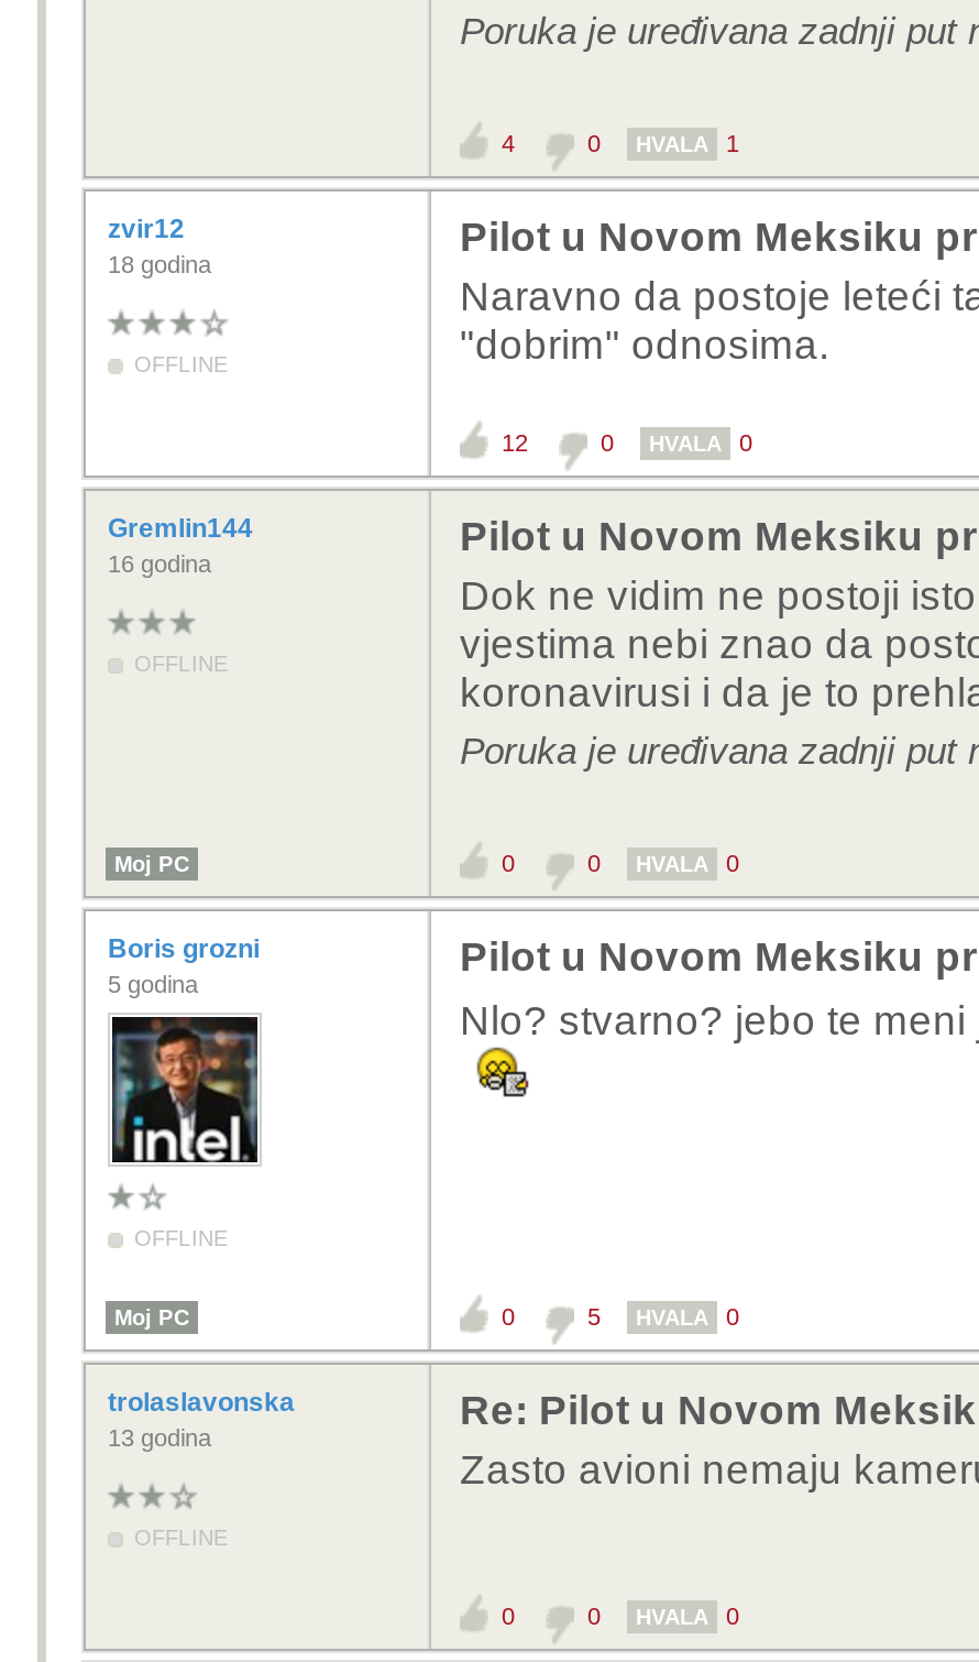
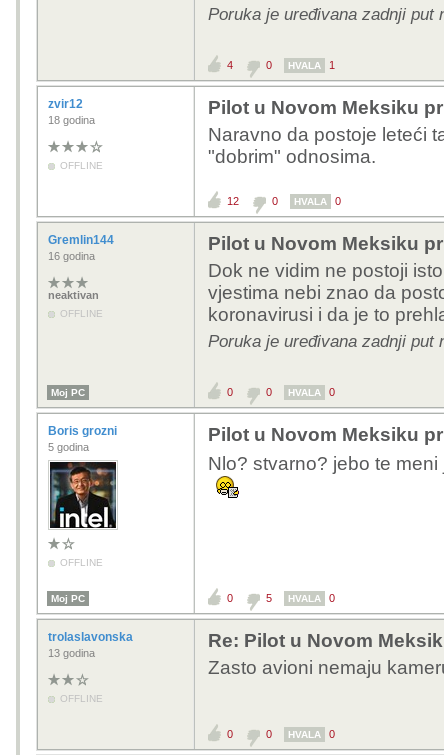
+ neaktivan
